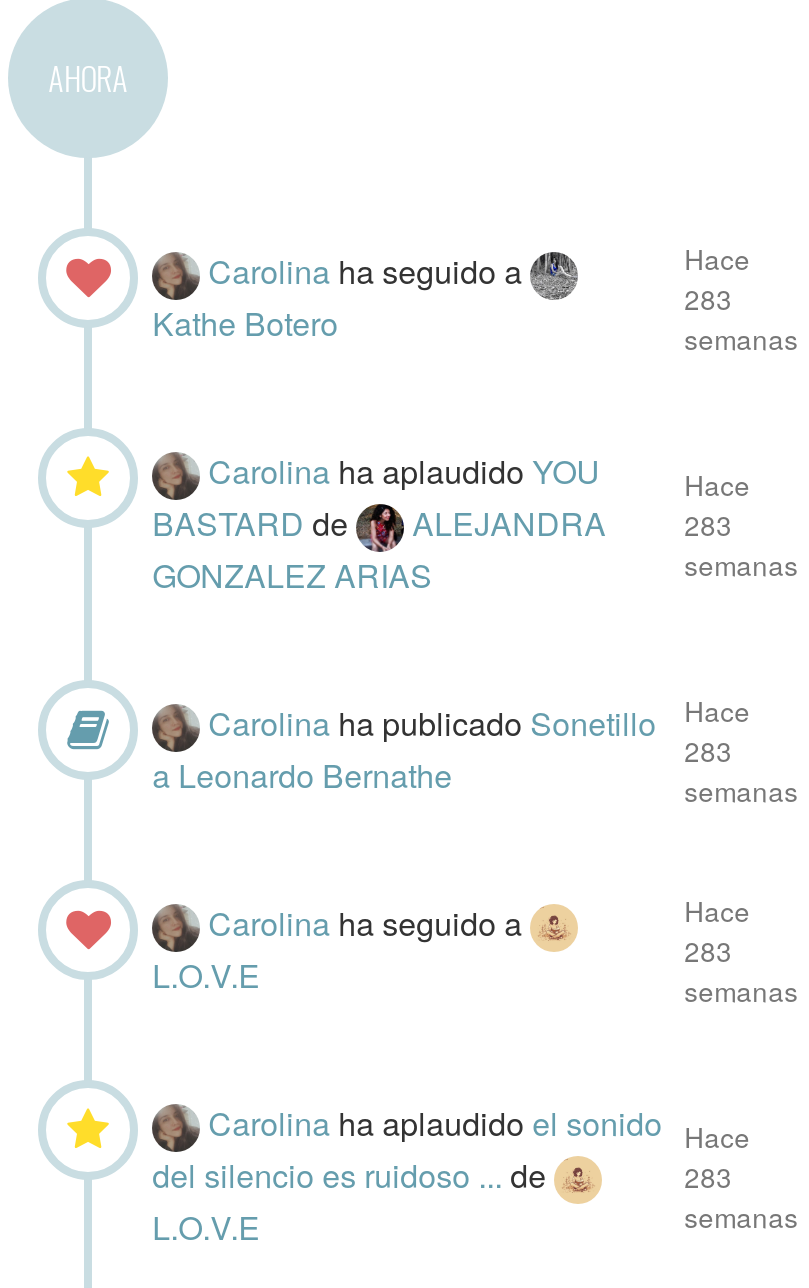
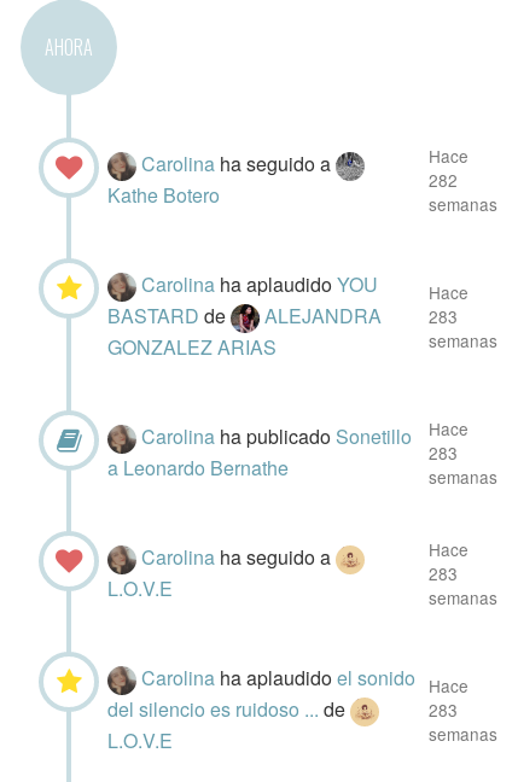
- 283
+ 282
